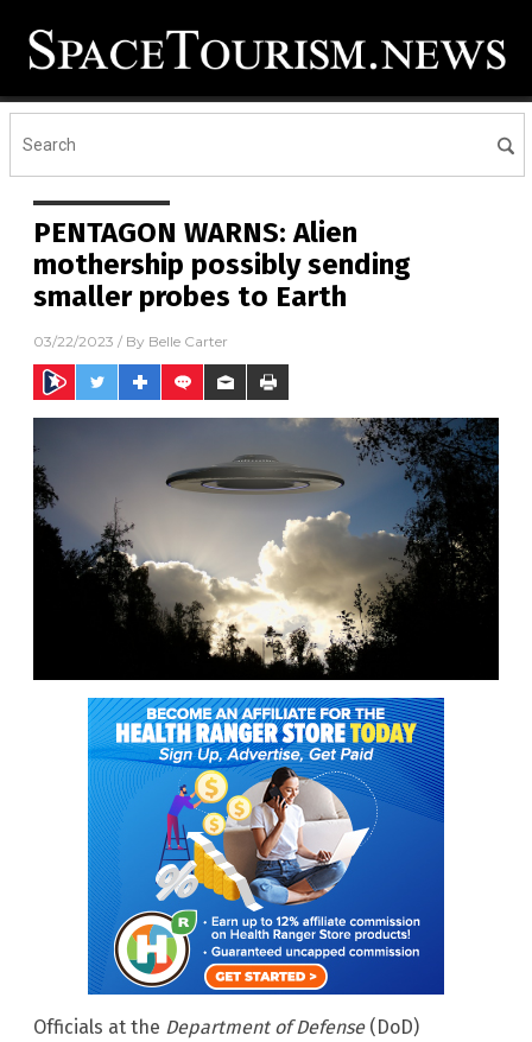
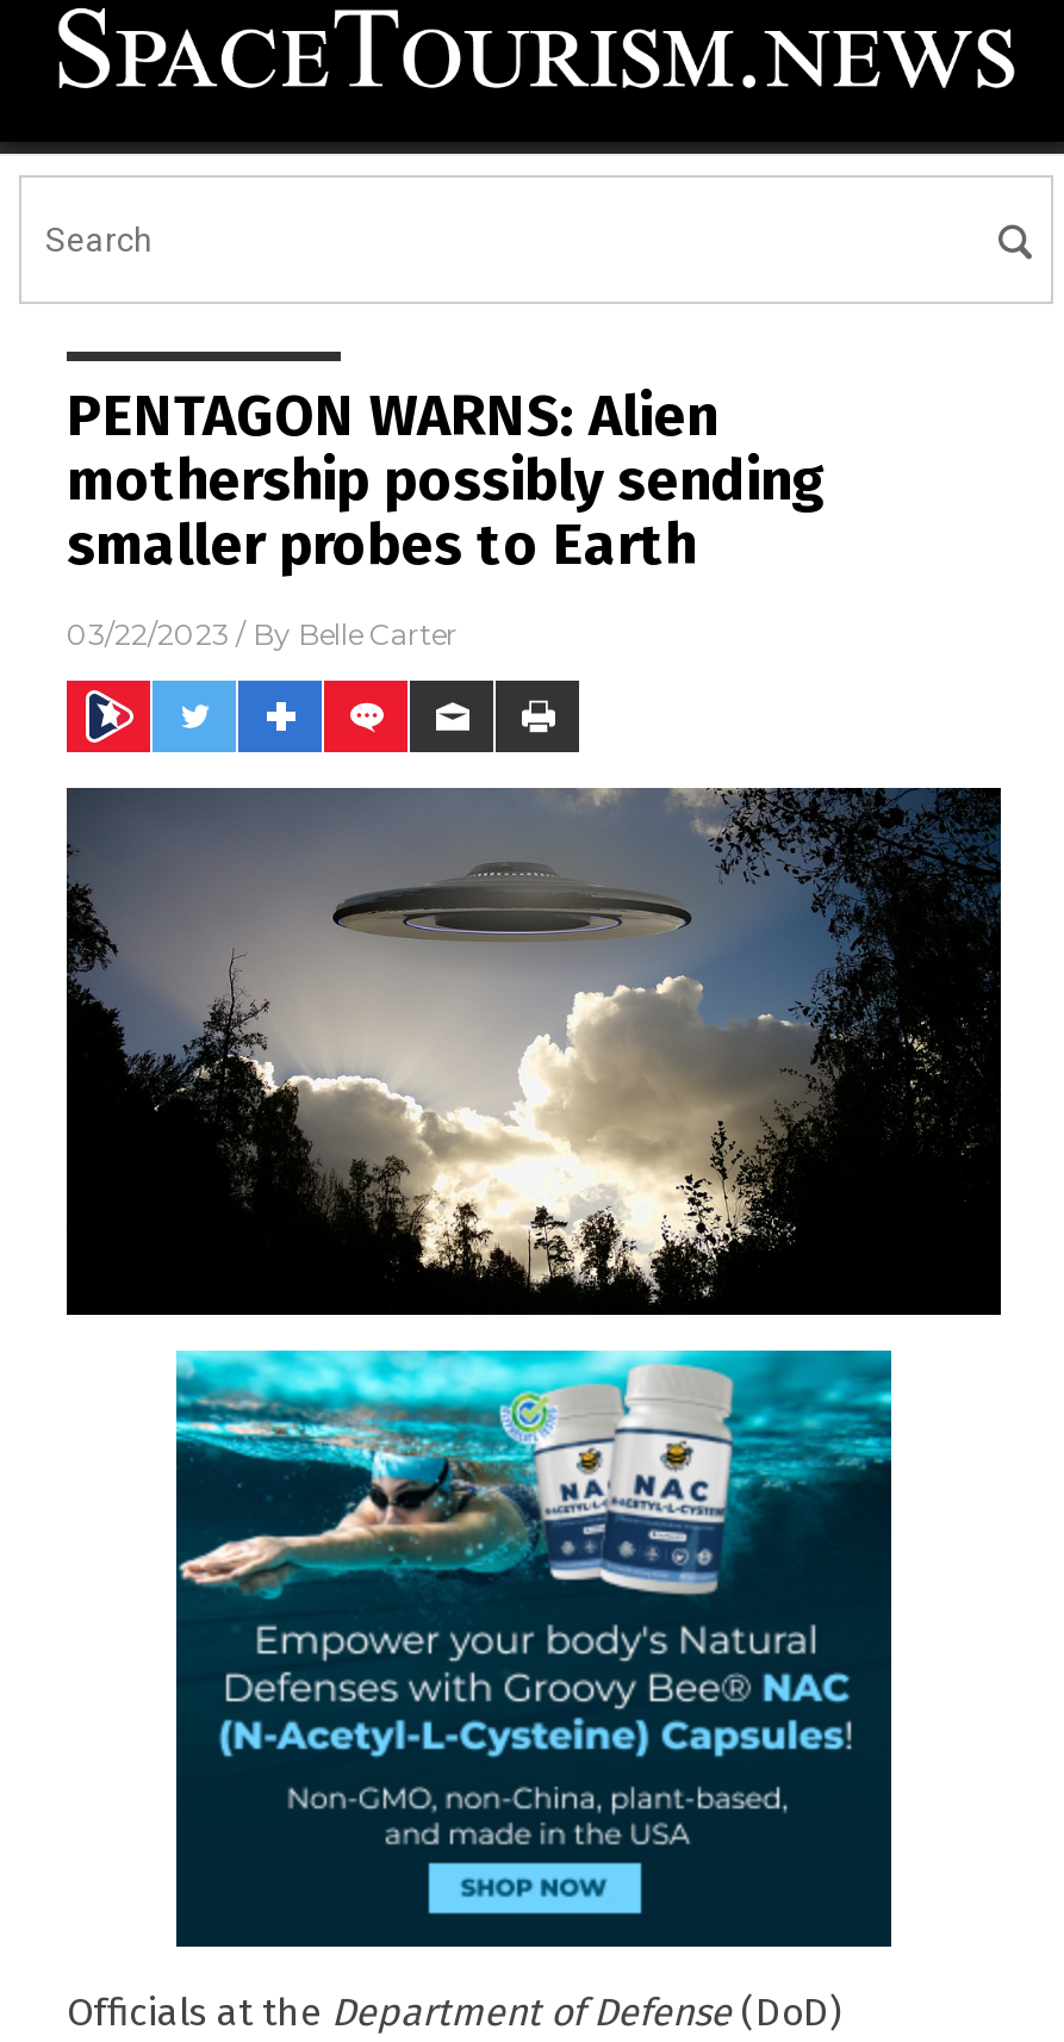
- [image]
+ [image]
